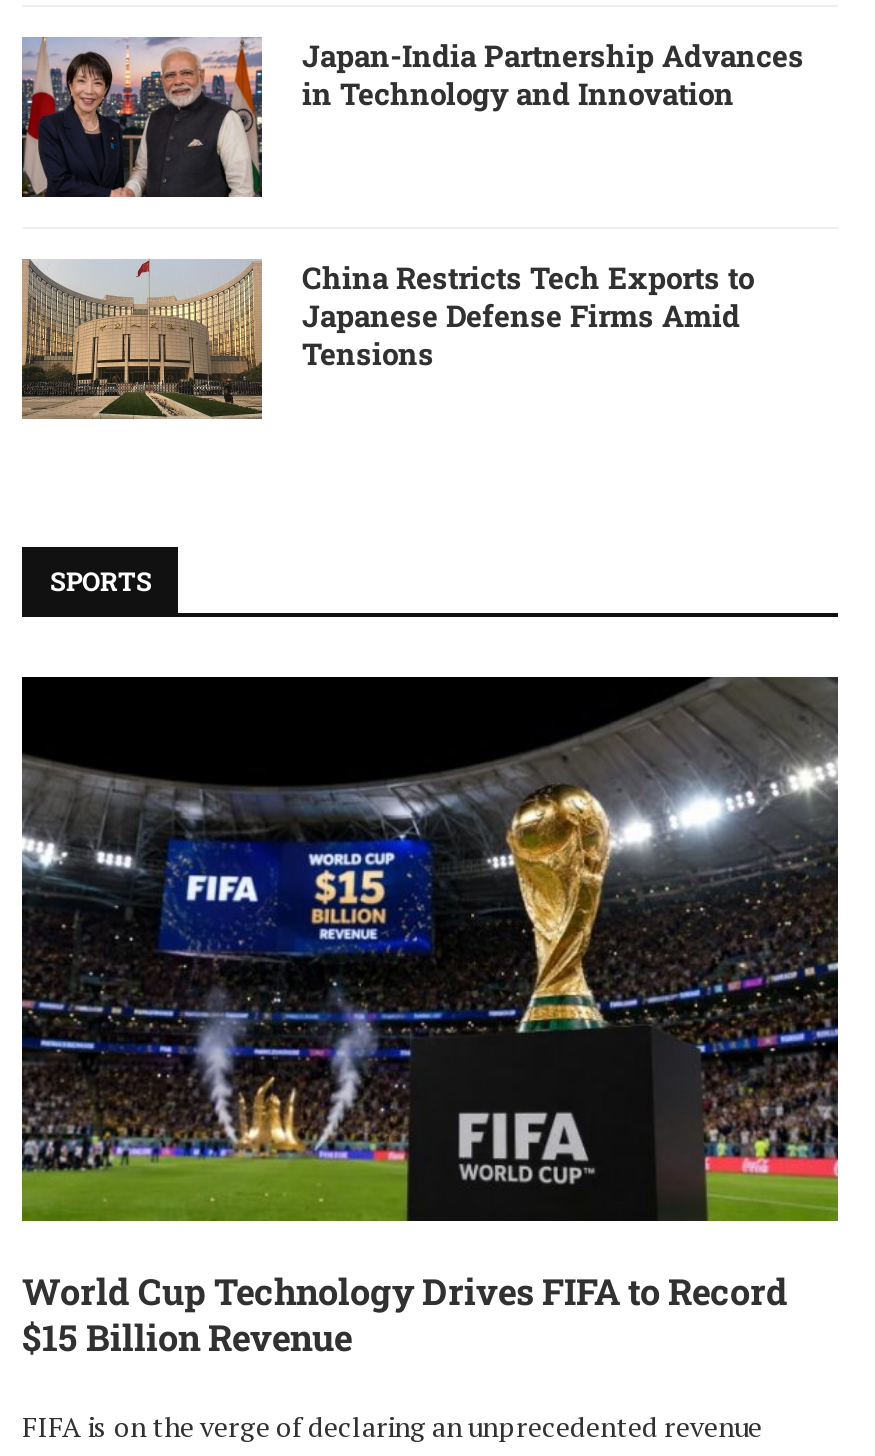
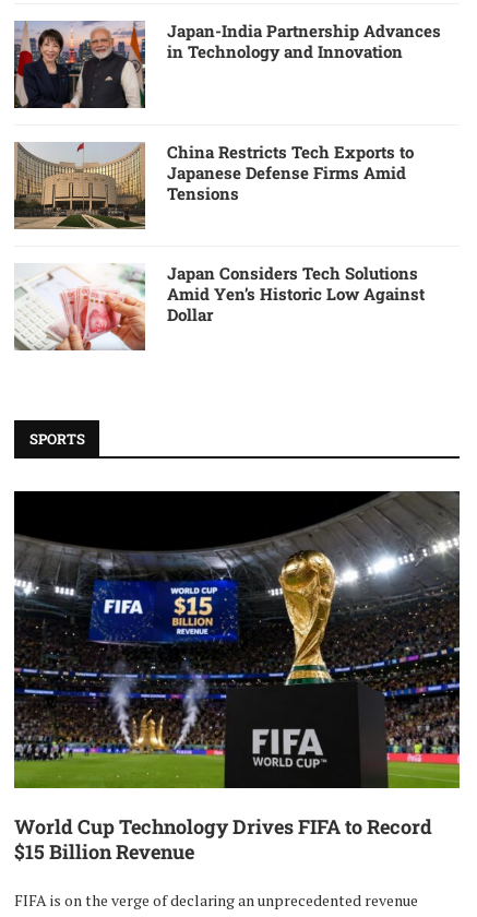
+ [image]
+ Japan Considers Tech Solutions
+ Amid Yen’s Historic Low Against
+ Dollar
